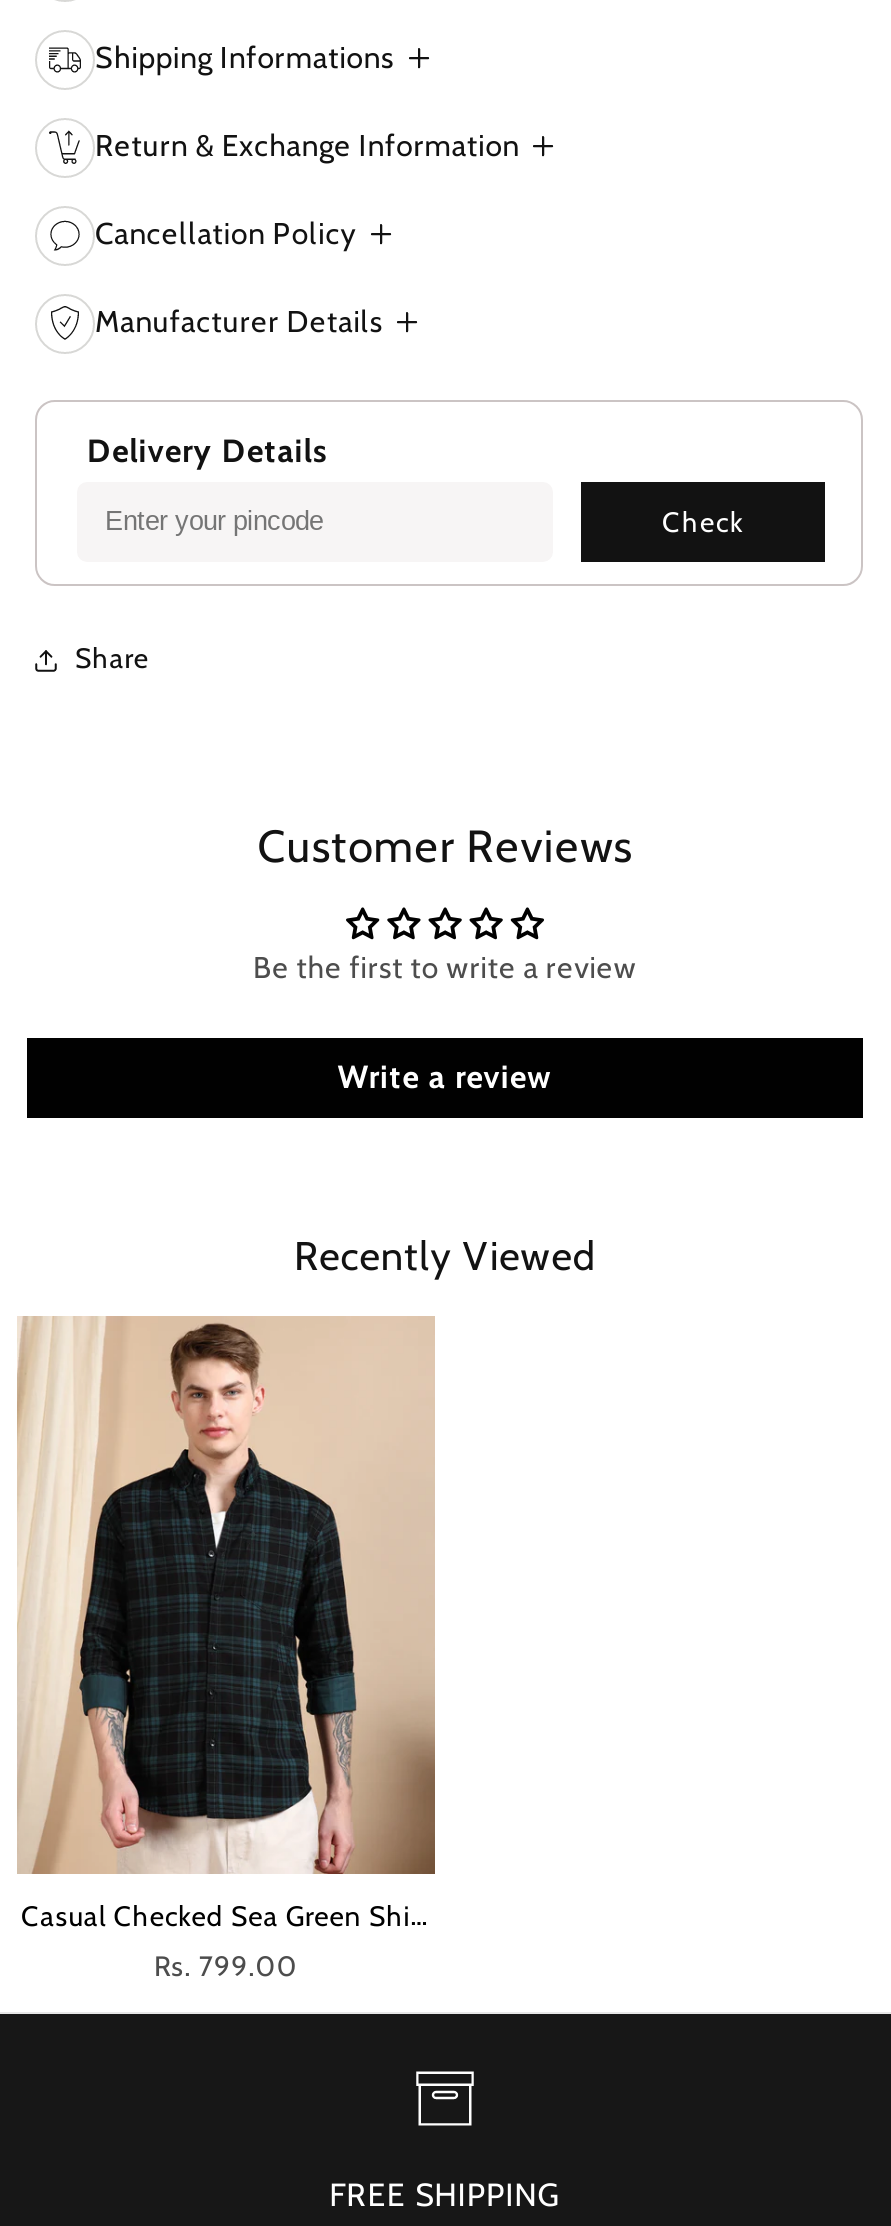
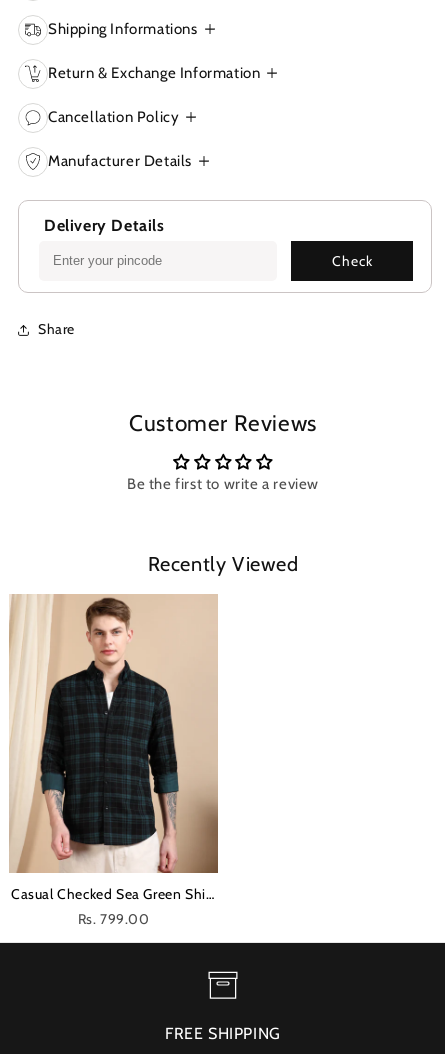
- Write a review
